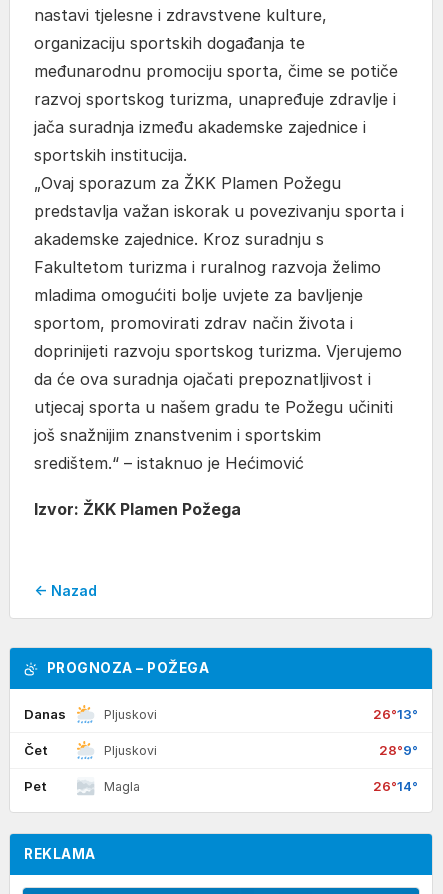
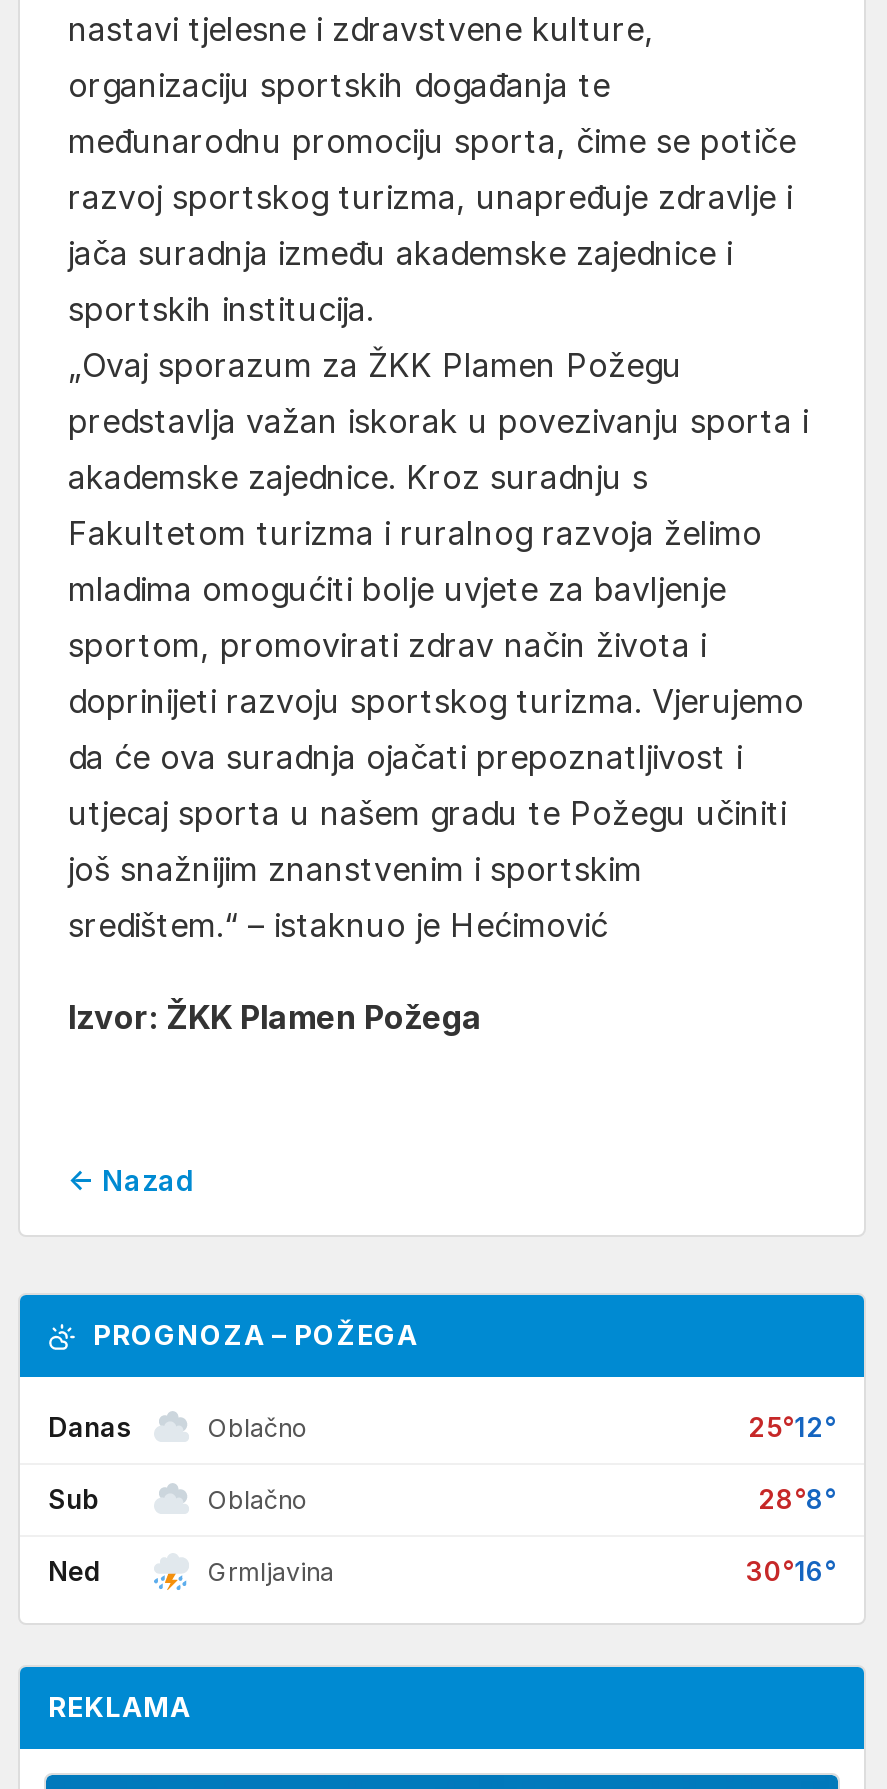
- Pljuskovi
- 26°13°
+ Oblačno
+ 25°12°

- Čet
- Pljuskovi
- 28°9°
+ Sub
+ Oblačno
+ 28°8°

- Pet
- Magla
- 26°14°
+ Ned
+ Grmljavina
+ 30°16°
